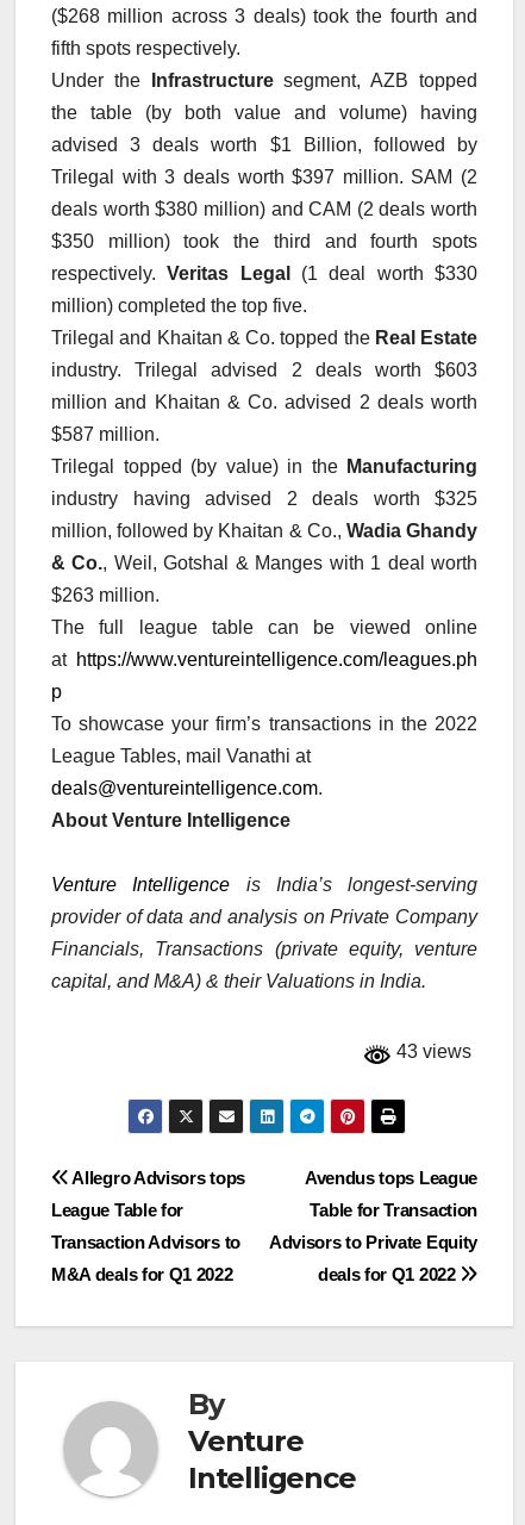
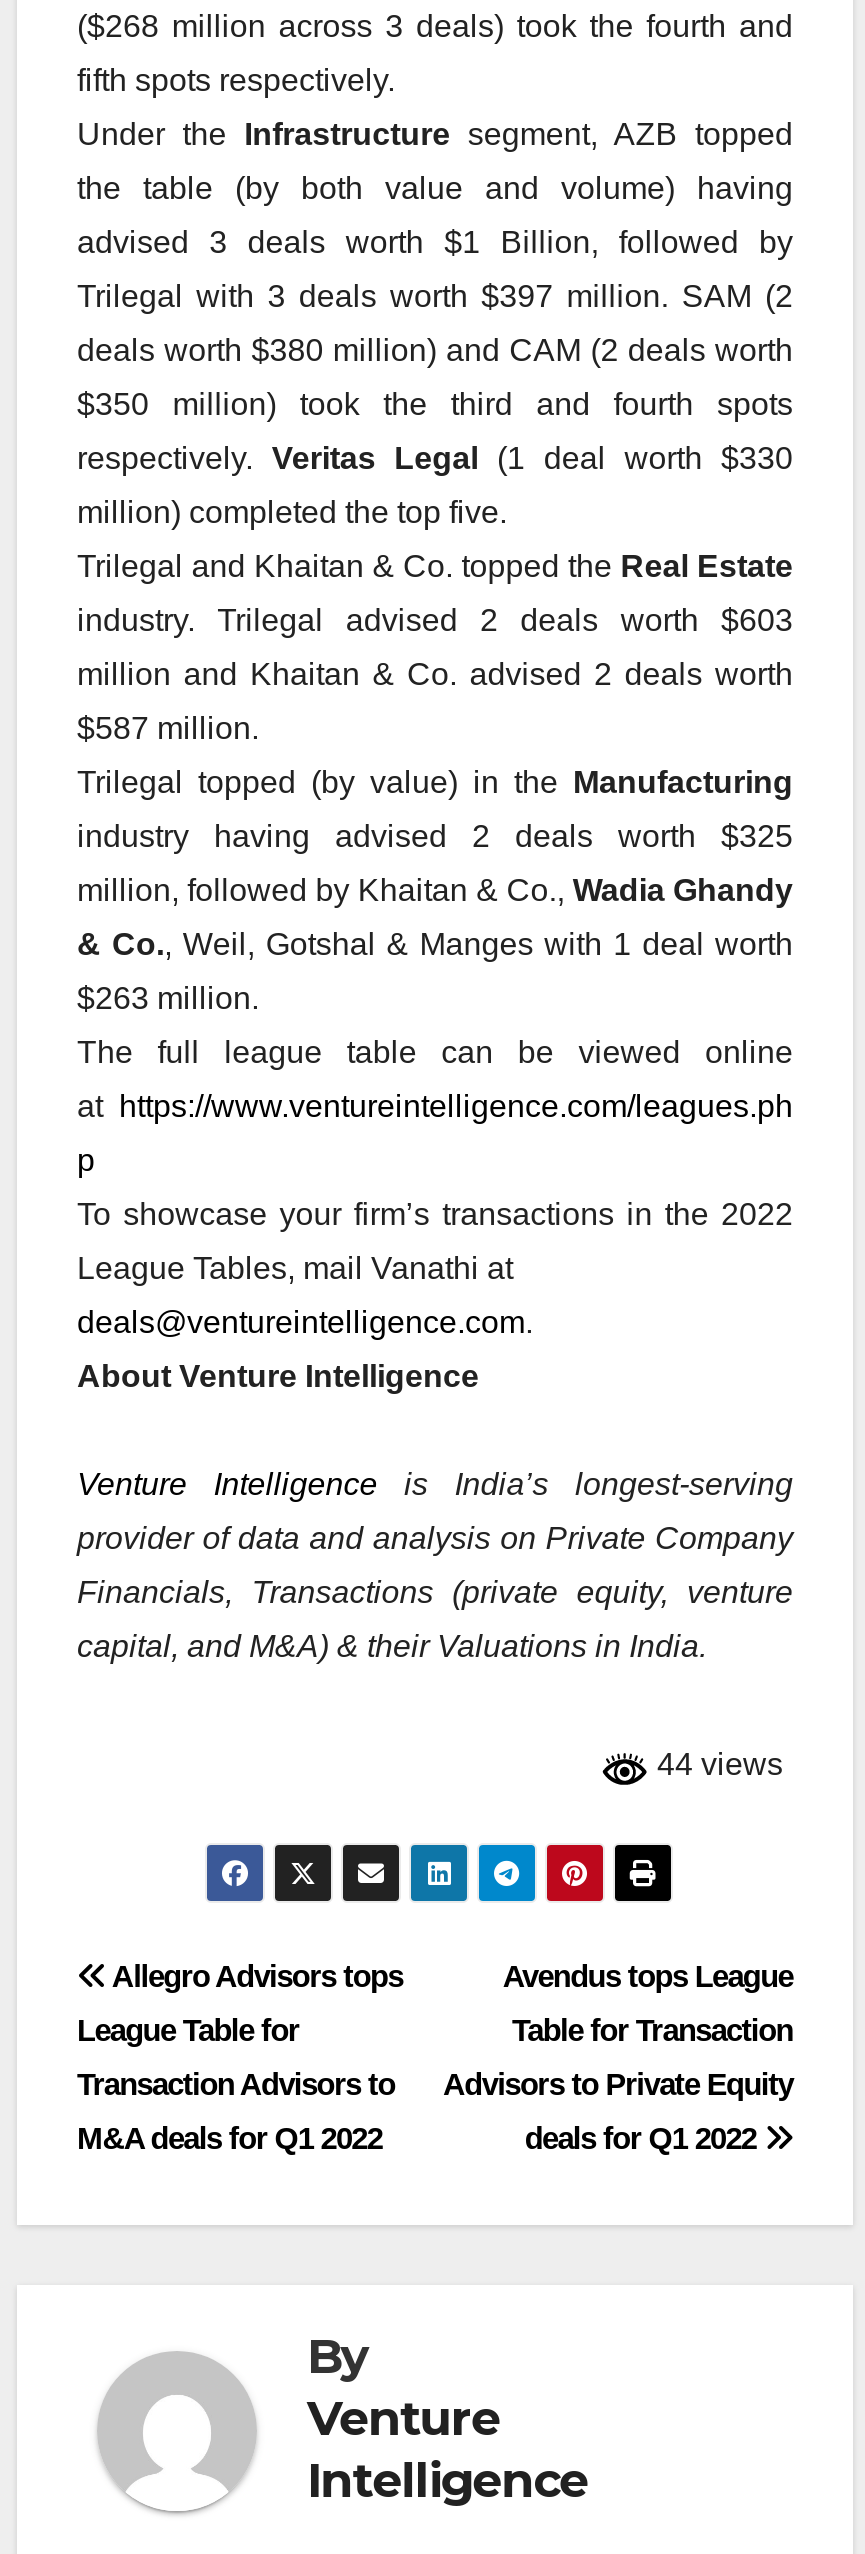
- 43 views
+ 44 views
